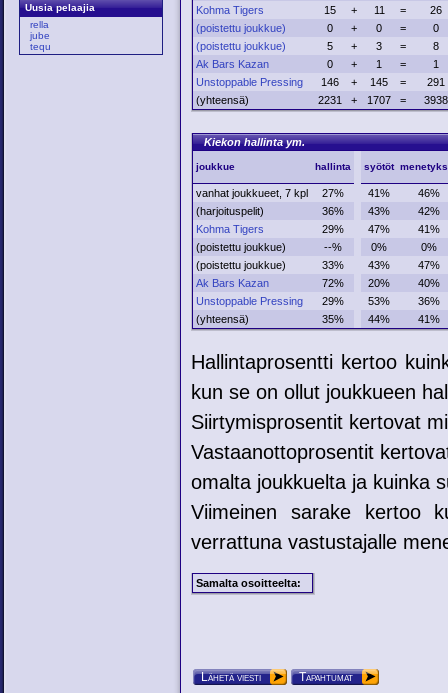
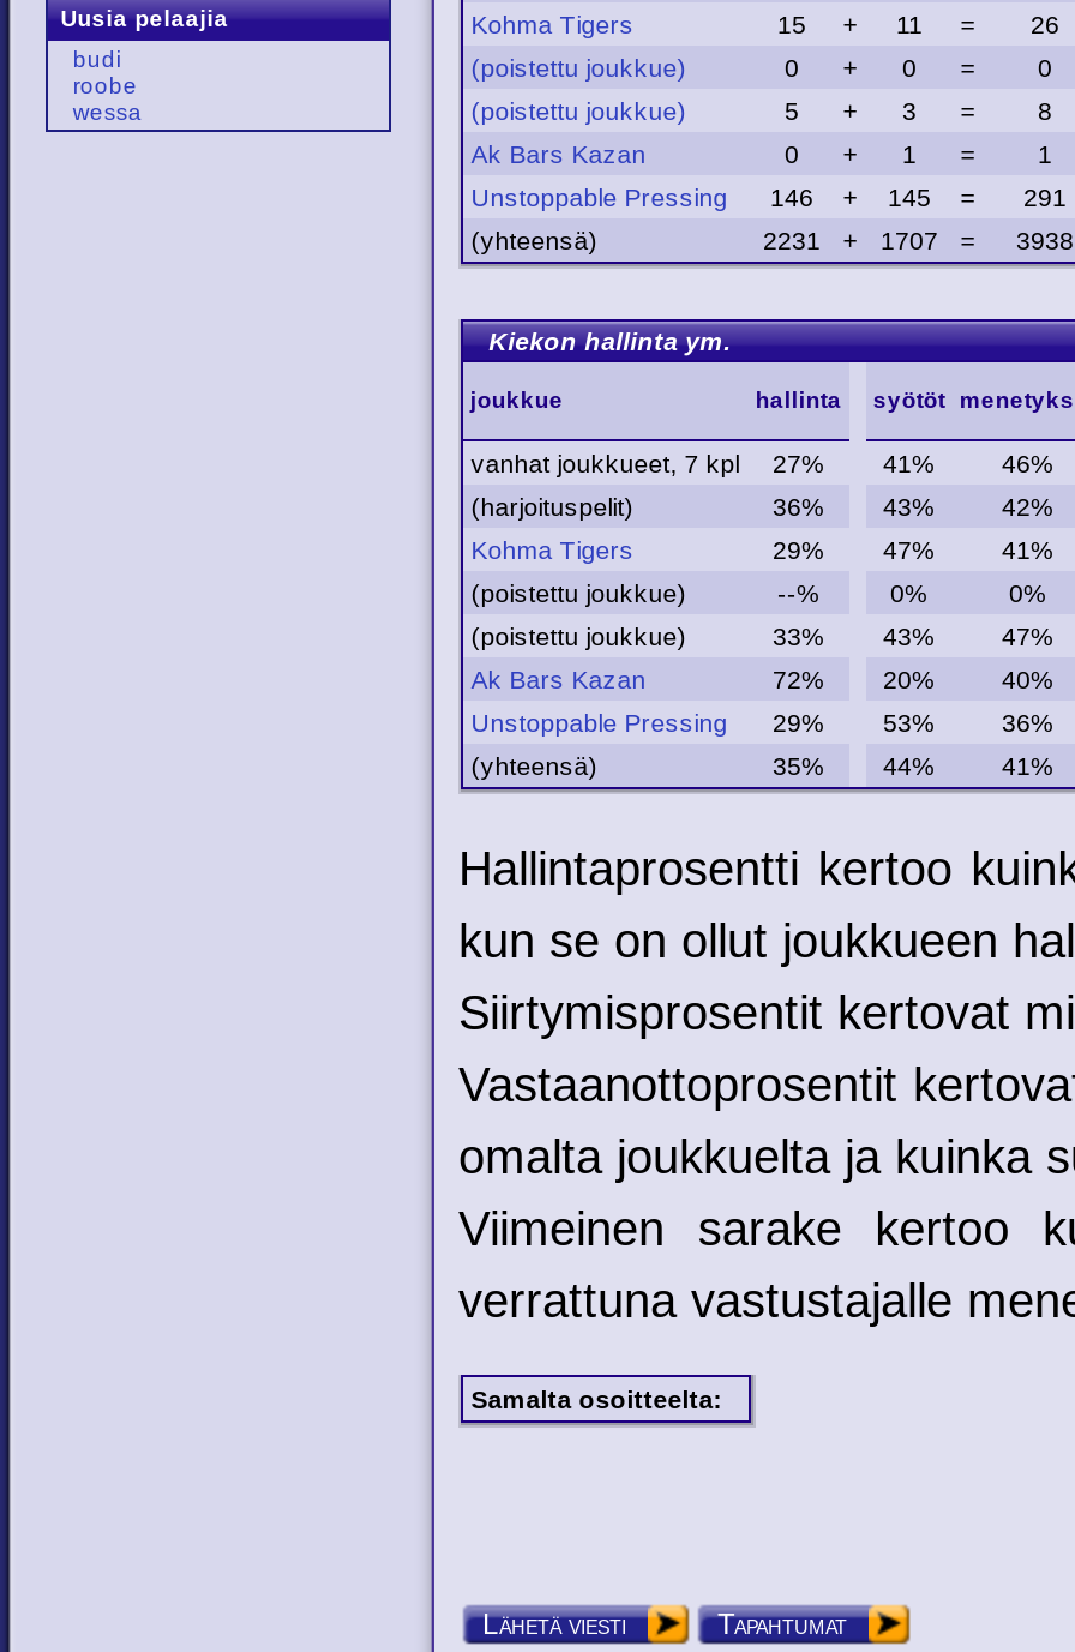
- rella
- jube
- tequ
+ budi
+ roobe
+ wessa
